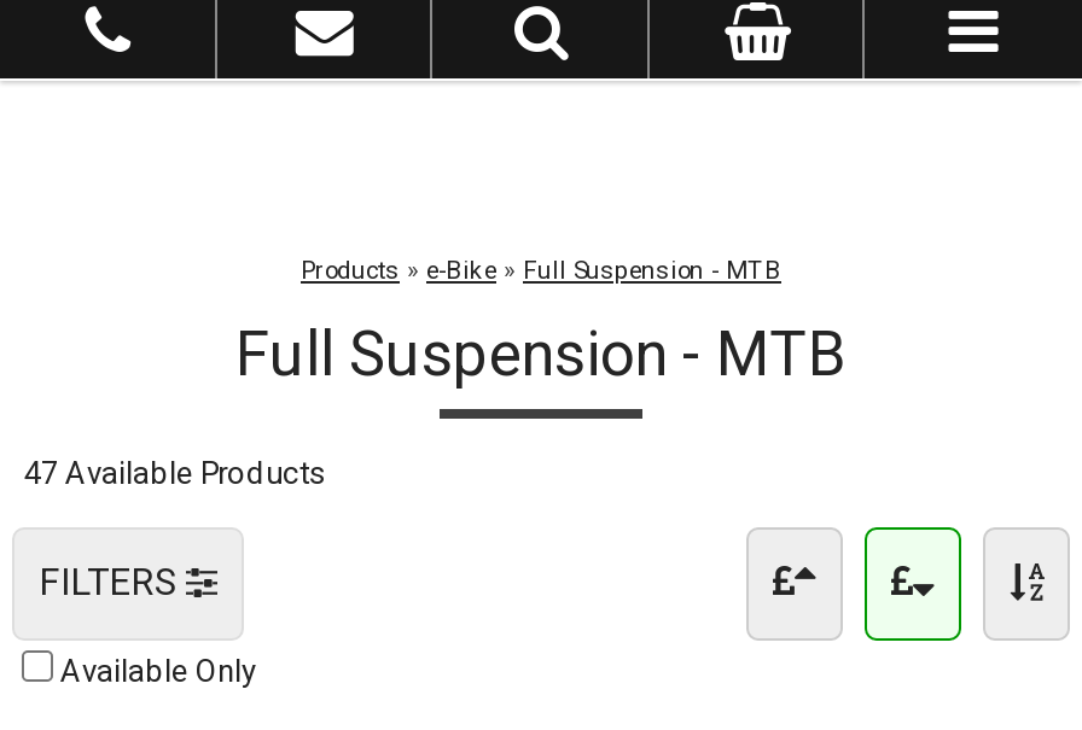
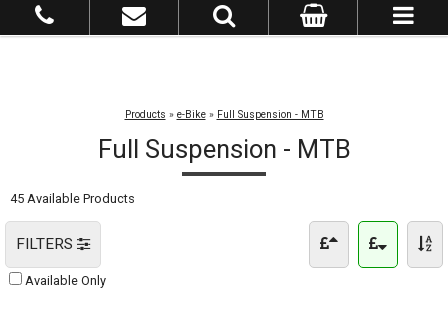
- 47 Available Products
+ 45 Available Products
